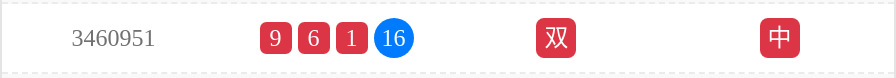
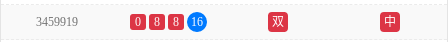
- 3460951
+ 3459919

- 9
+ 0

- 6
+ 8

- 1
+ 8
